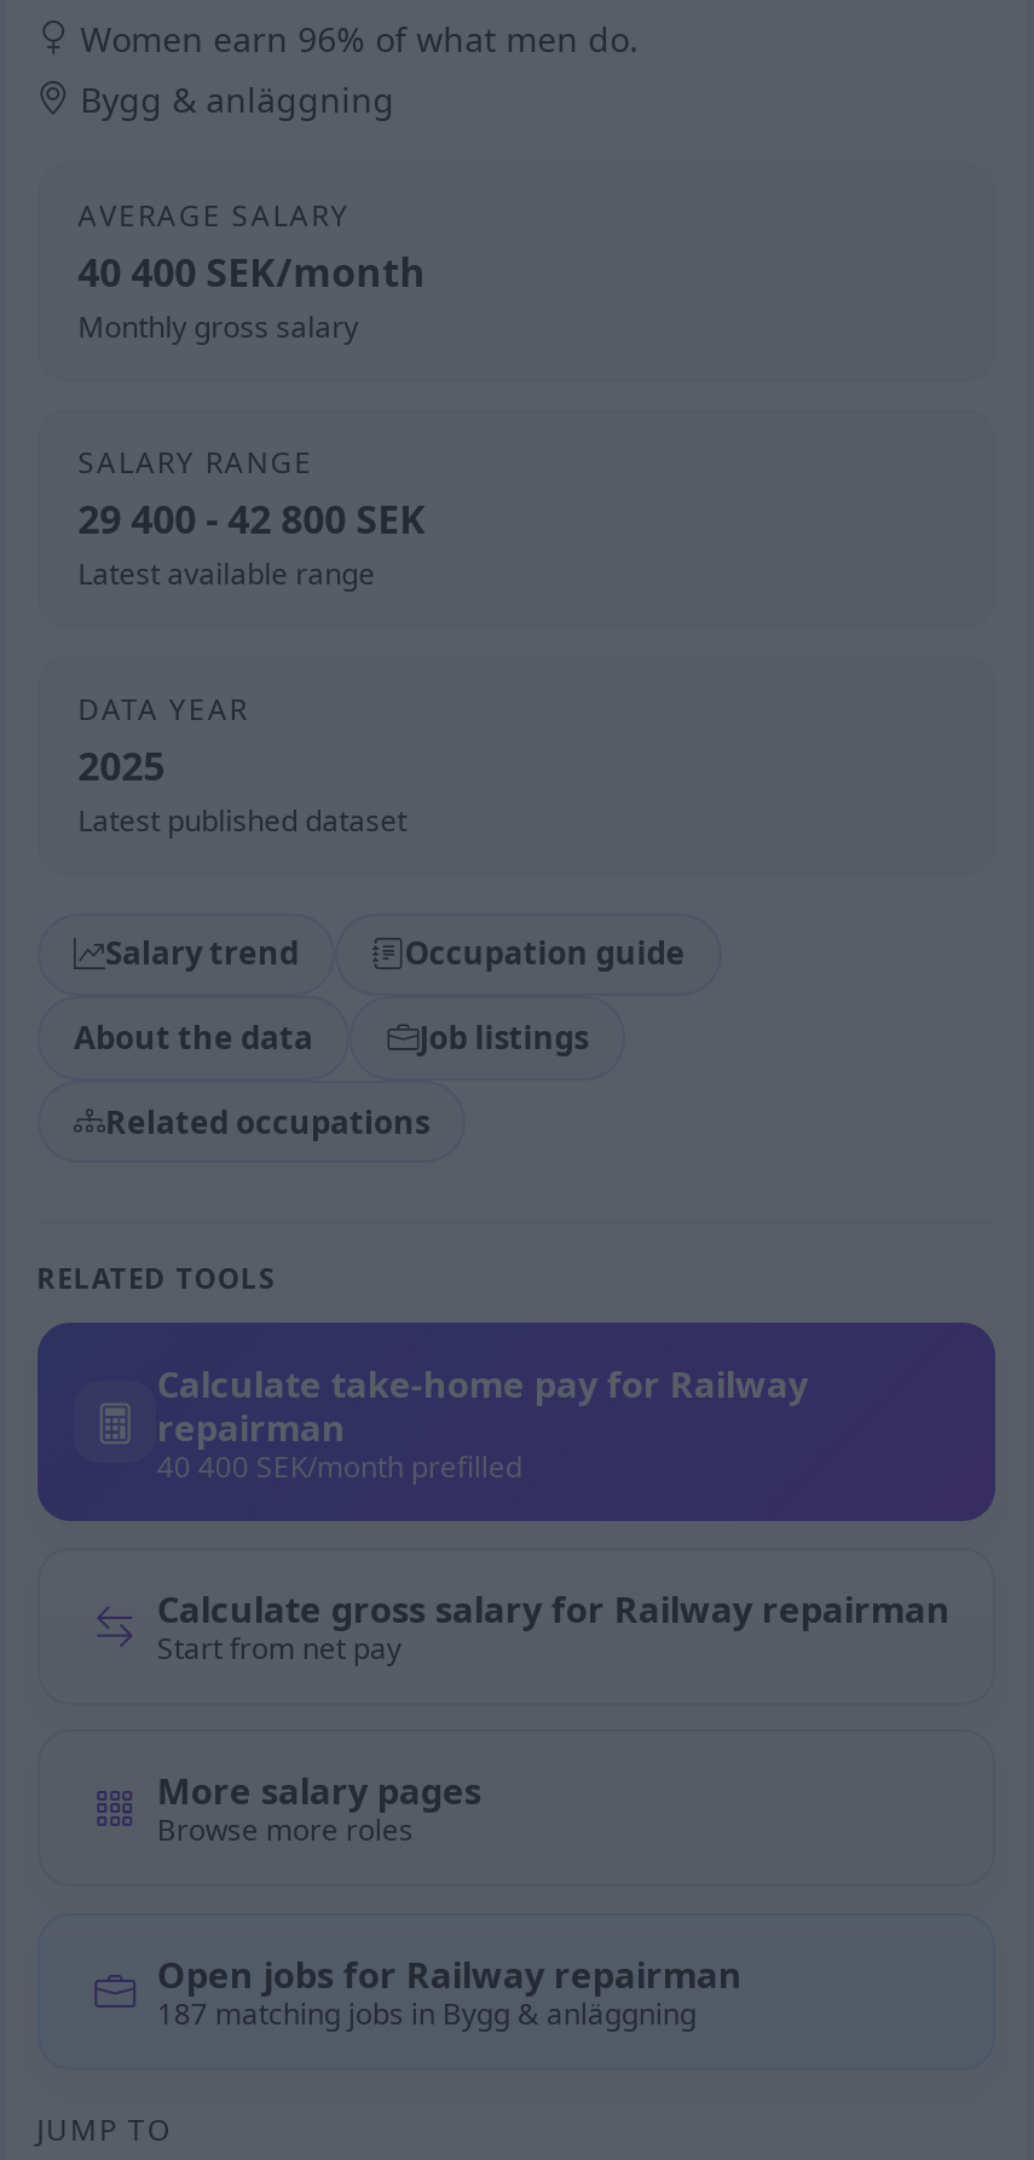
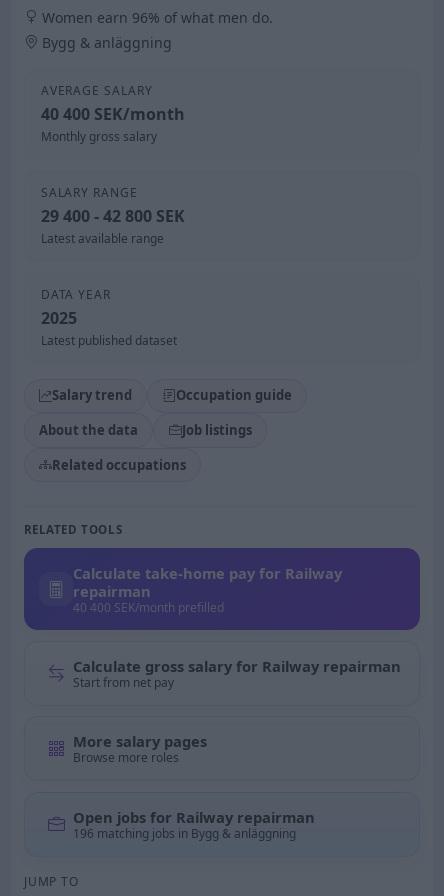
- 187 matching jobs in Bygg & anläggning
+ 196 matching jobs in Bygg & anläggning
